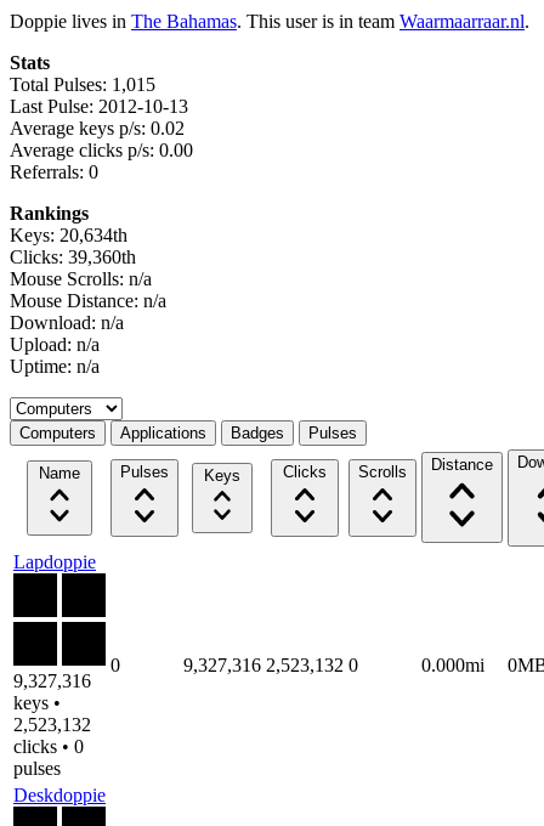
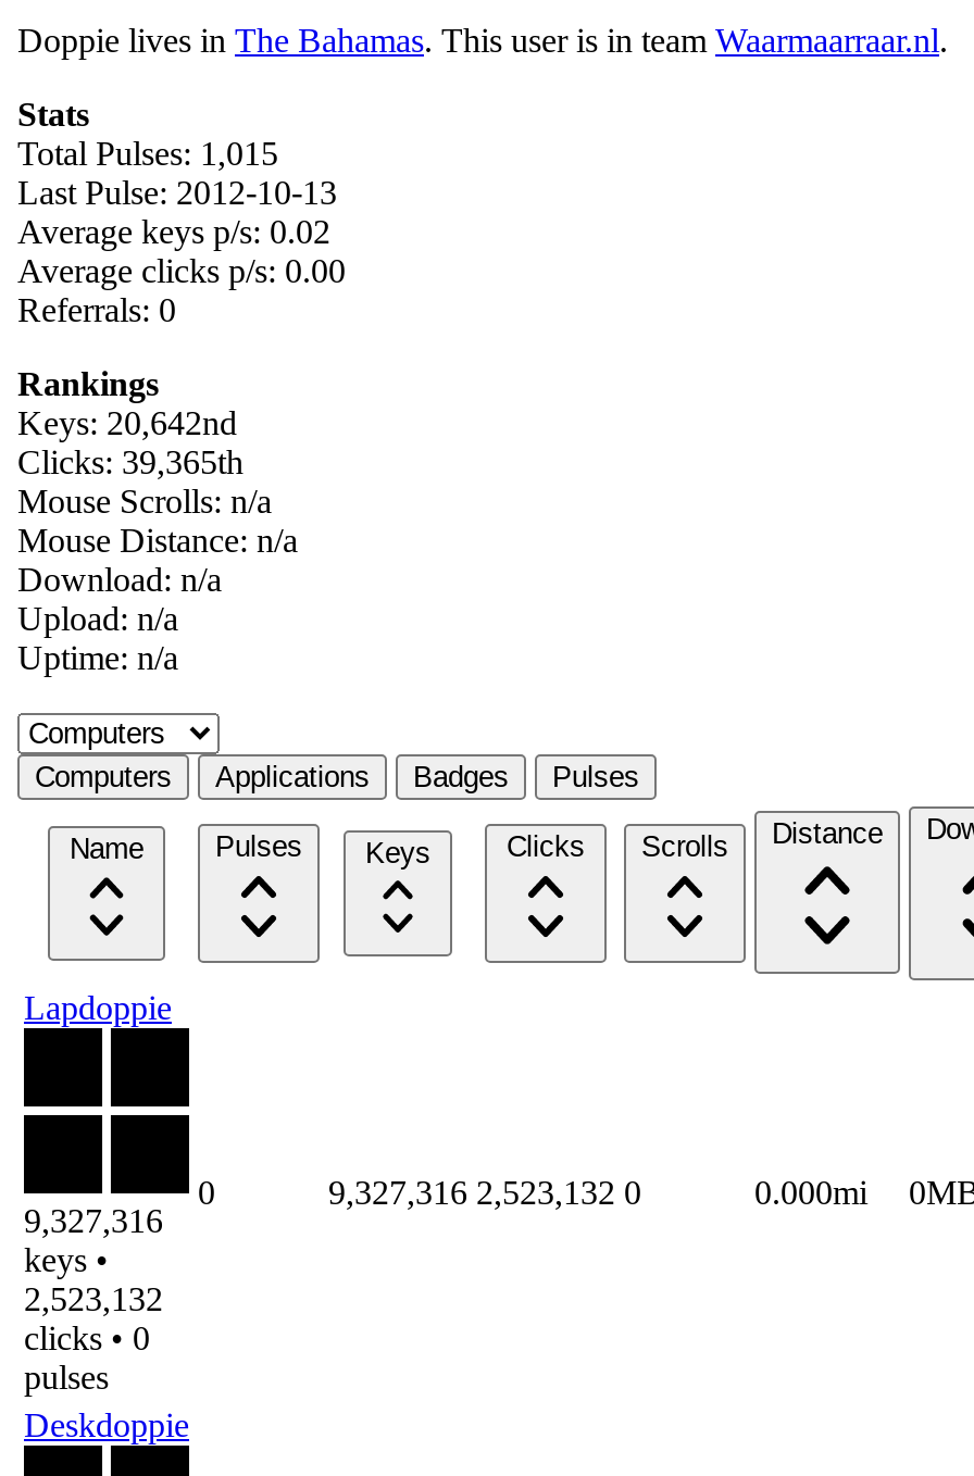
- Keys: 20,634th
+ Keys: 20,642nd

- Clicks: 39,360th
+ Clicks: 39,365th
